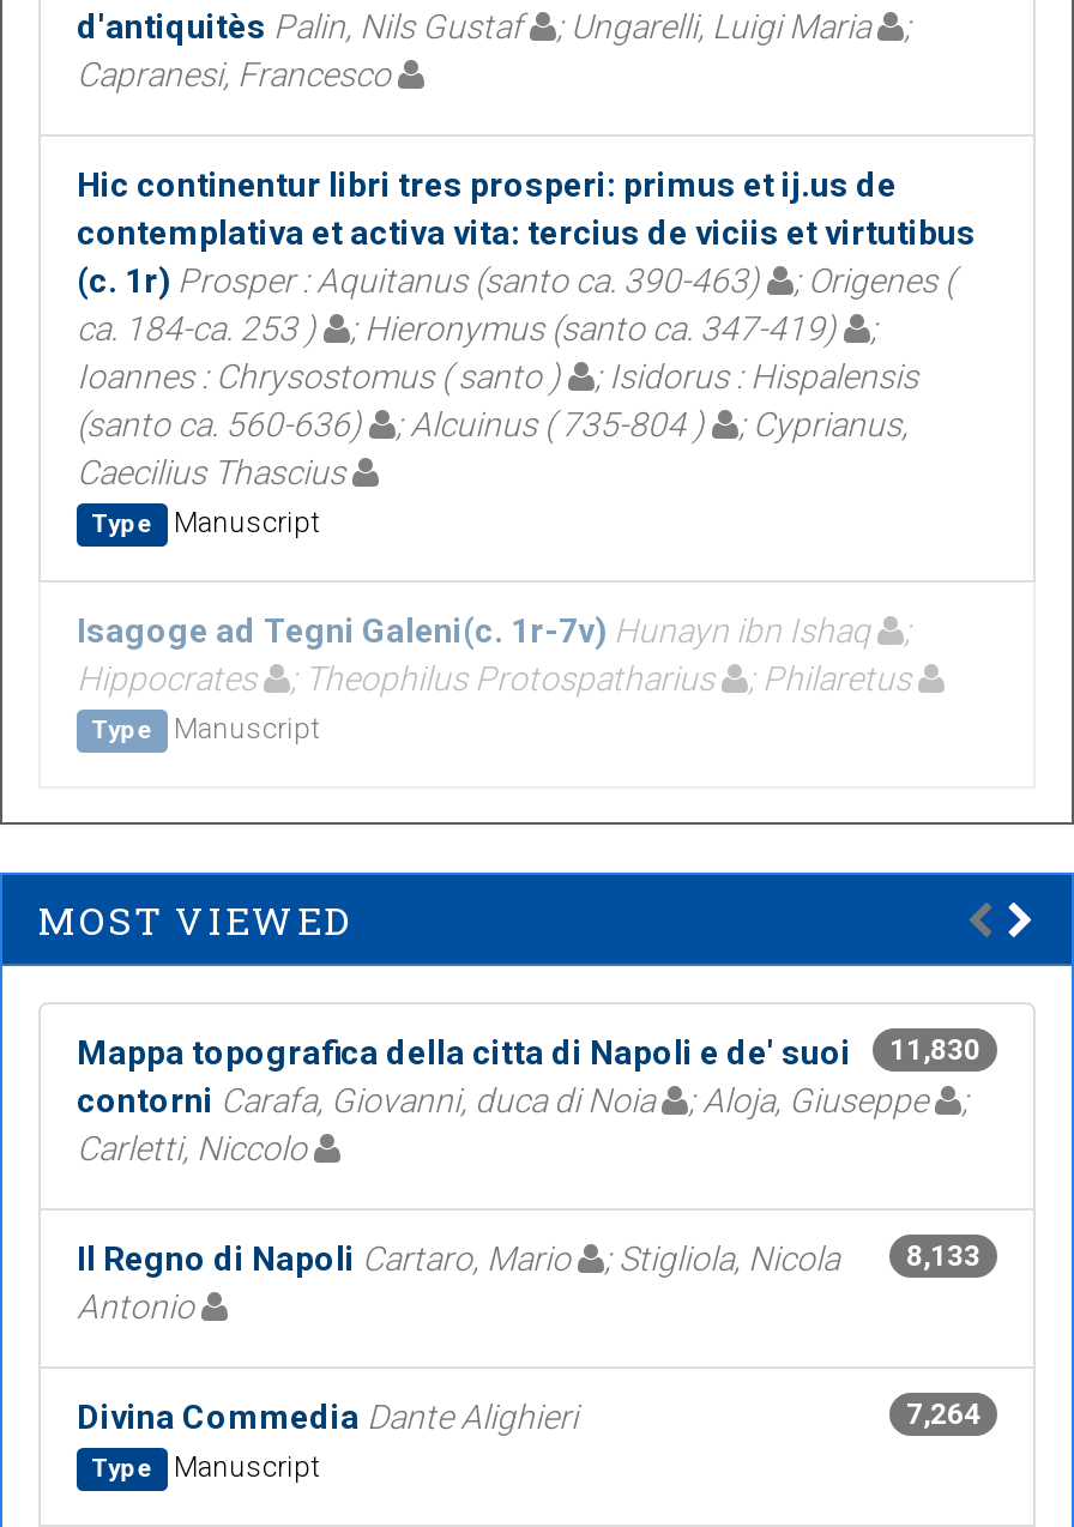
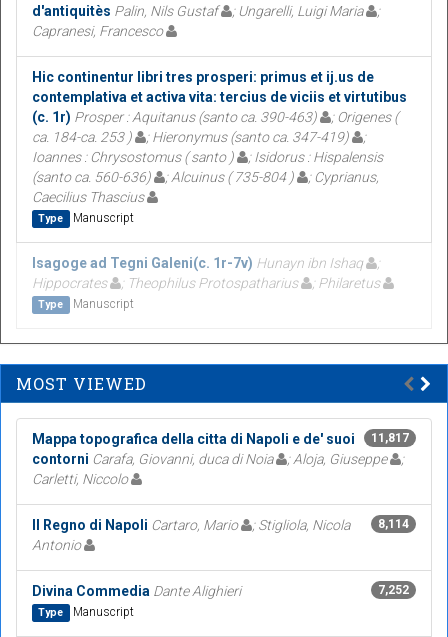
- Mappa topografica della citta di Napoli e de' suoi 11,830
+ Mappa topografica della citta di Napoli e de' suoi 11,817

- Il Regno di Napoli Cartaro, Mario ; Stigliola, Nicola 8,133
+ Il Regno di Napoli Cartaro, Mario ; Stigliola, Nicola 8,114

- 7,264
+ 7,252
